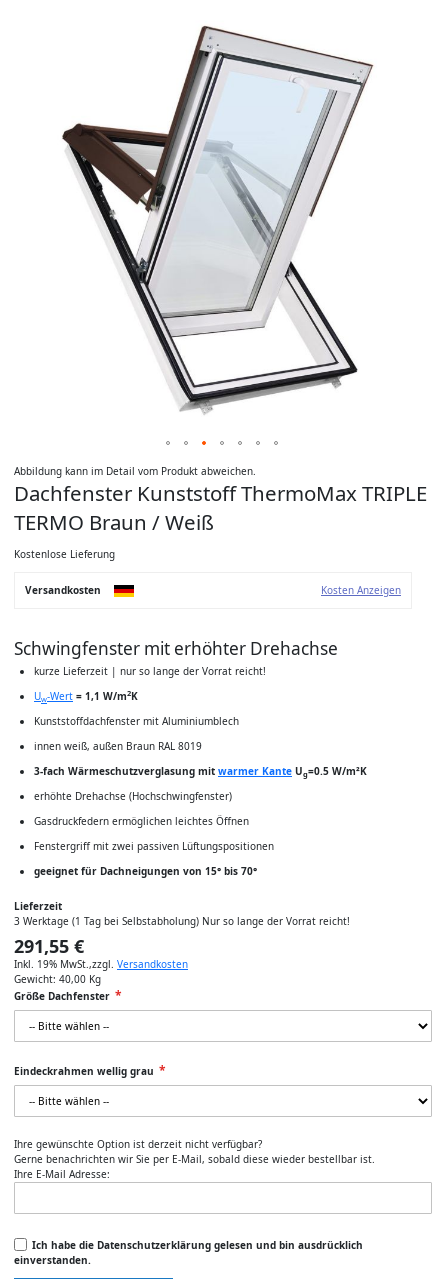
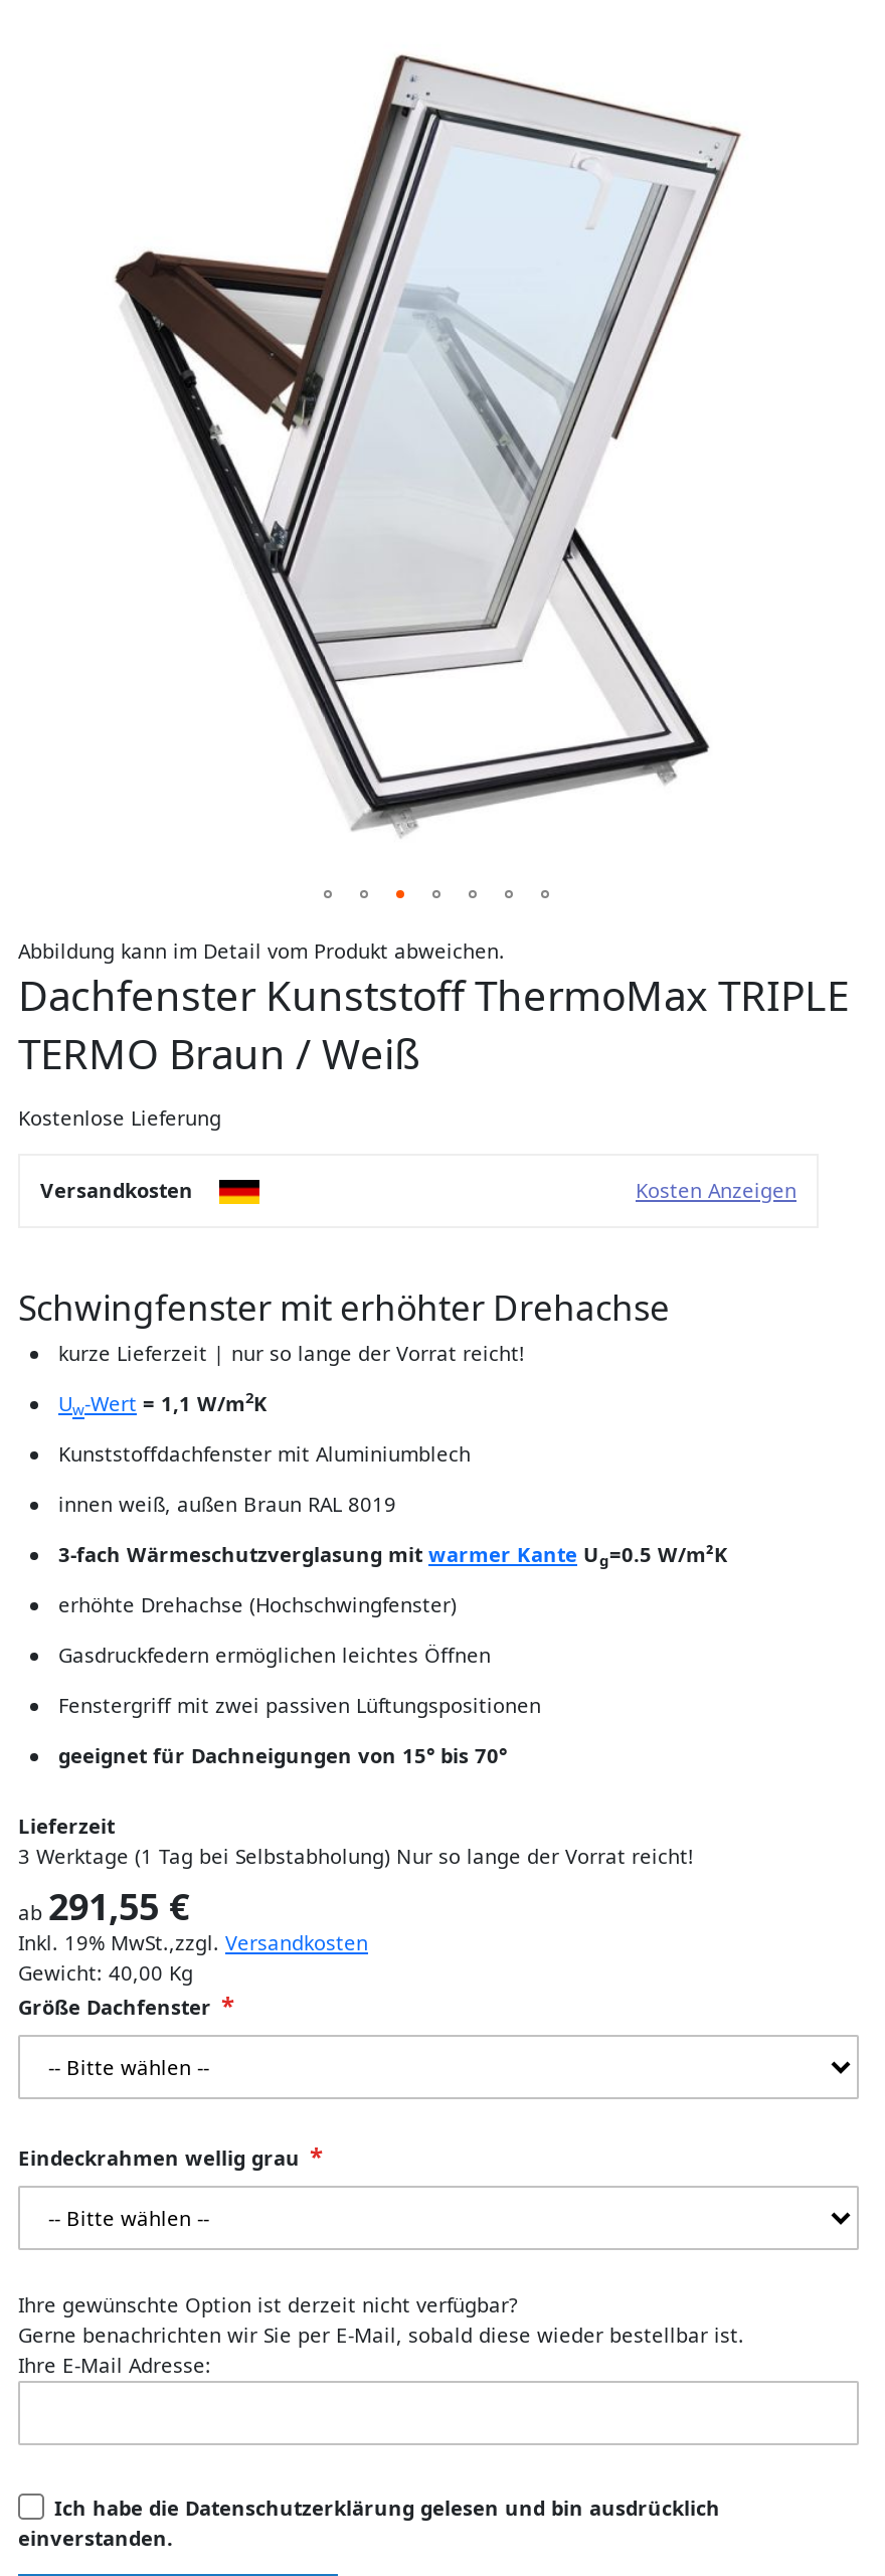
- 291,55 €
+ ab 291,55 €
